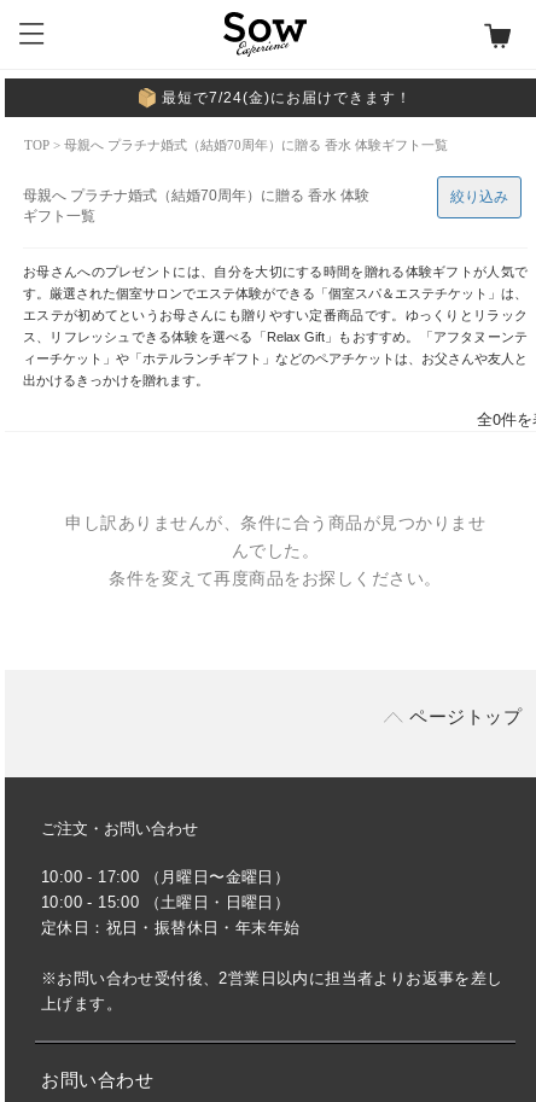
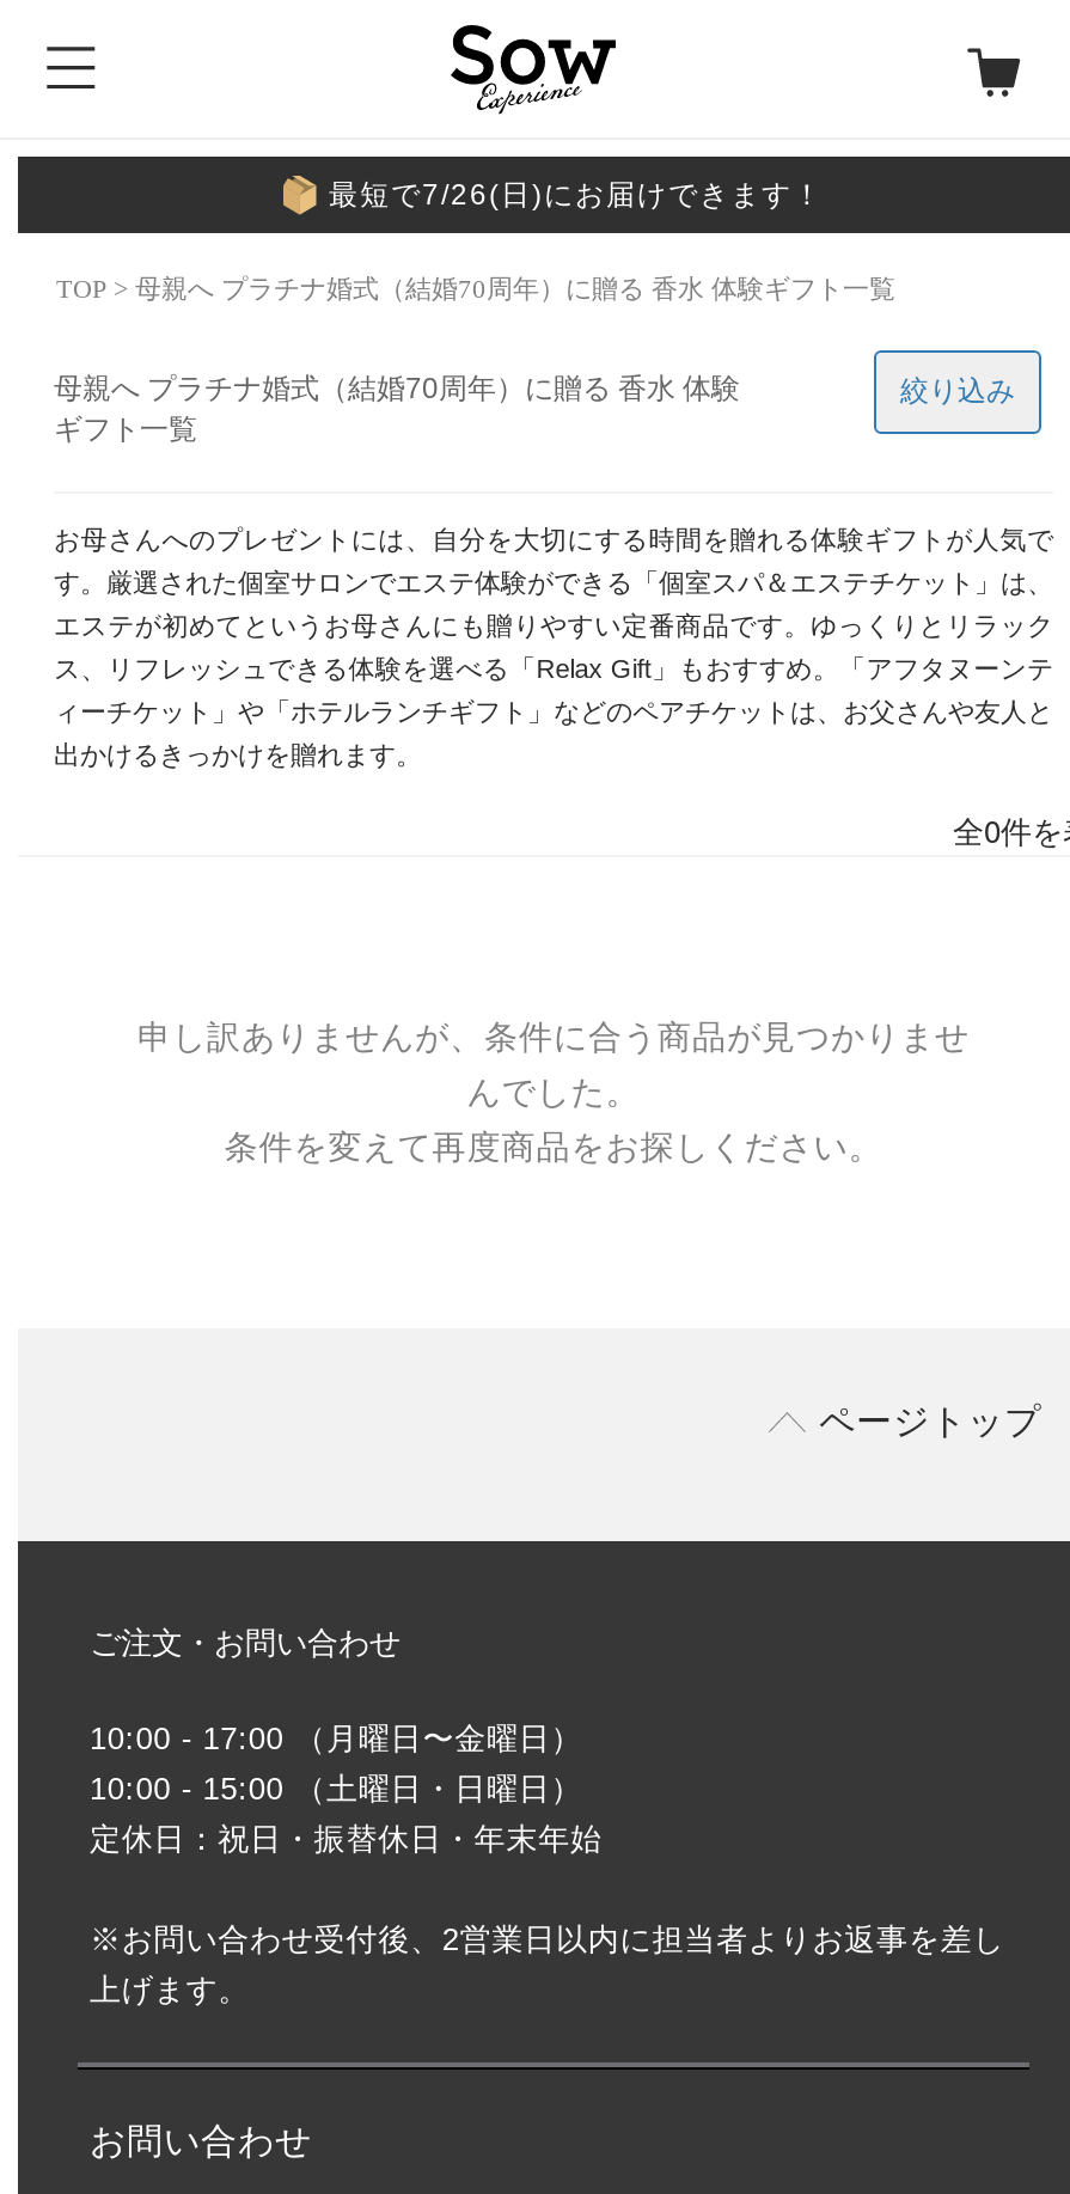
- 最短で7/24(金)にお届けできます！
+ 最短で7/26(日)にお届けできます！
